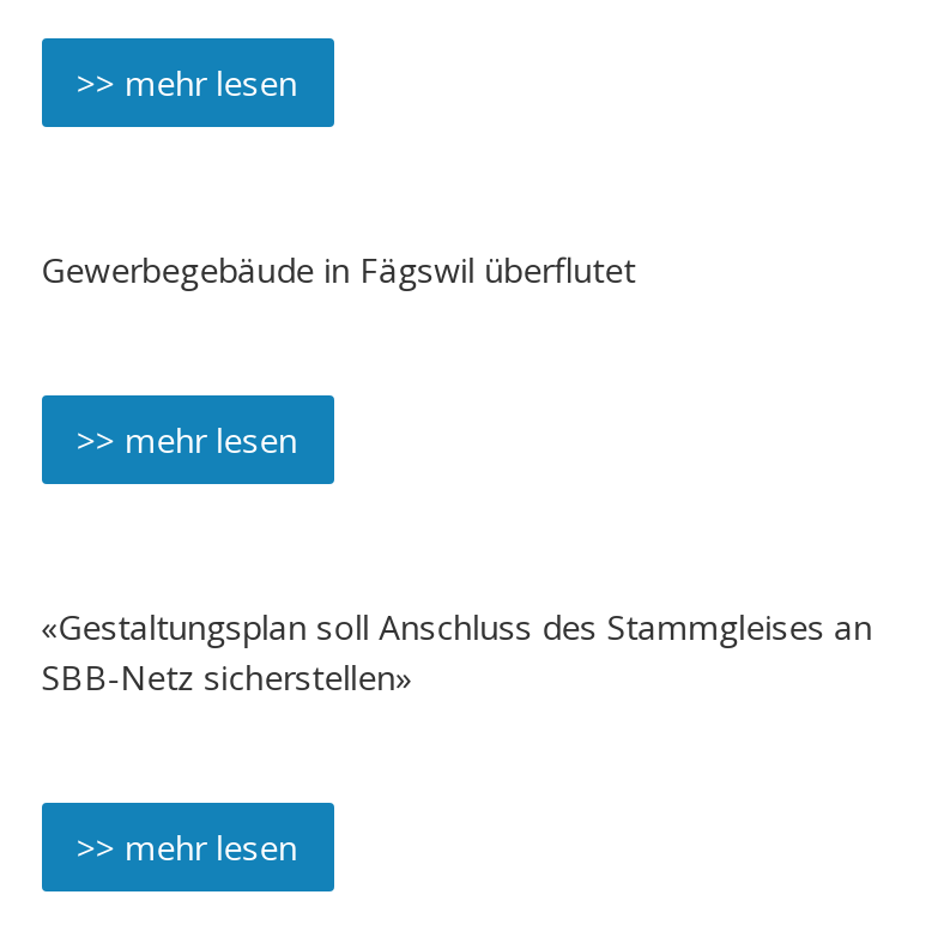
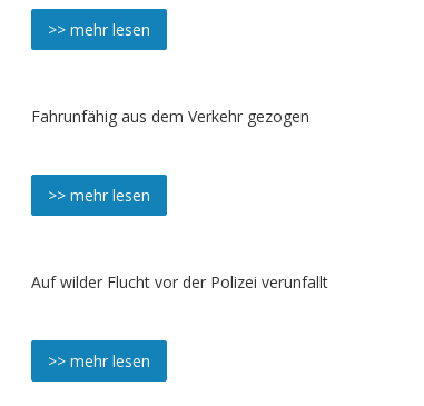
- Gewerbegebäude in Fägswil überflutet
+ Fahrunfähig aus dem Verkehr gezogen

- «Gestaltungsplan soll Anschluss des Stammgleises an
- SBB-Netz sicherstellen»
+ Auf wilder Flucht vor der Polizei verunfallt
